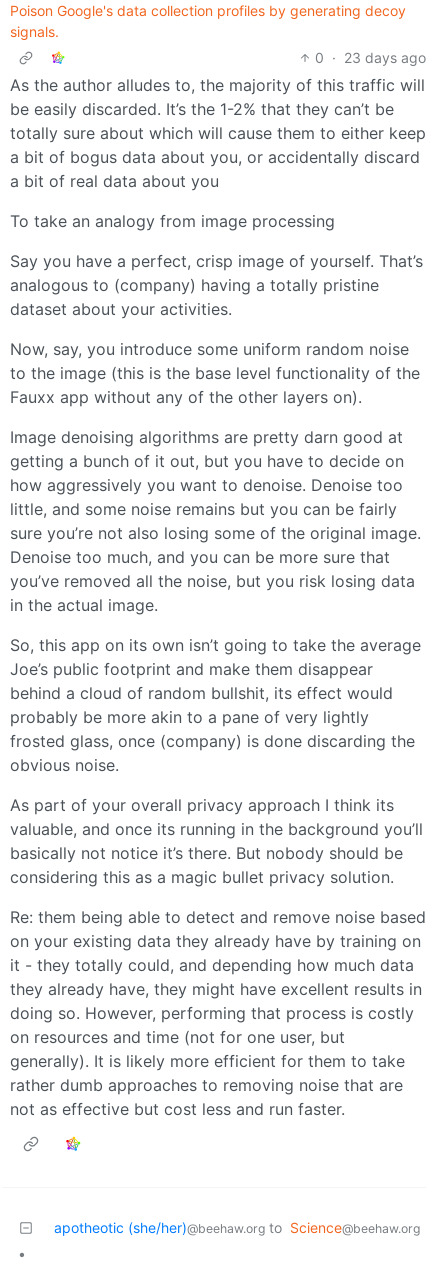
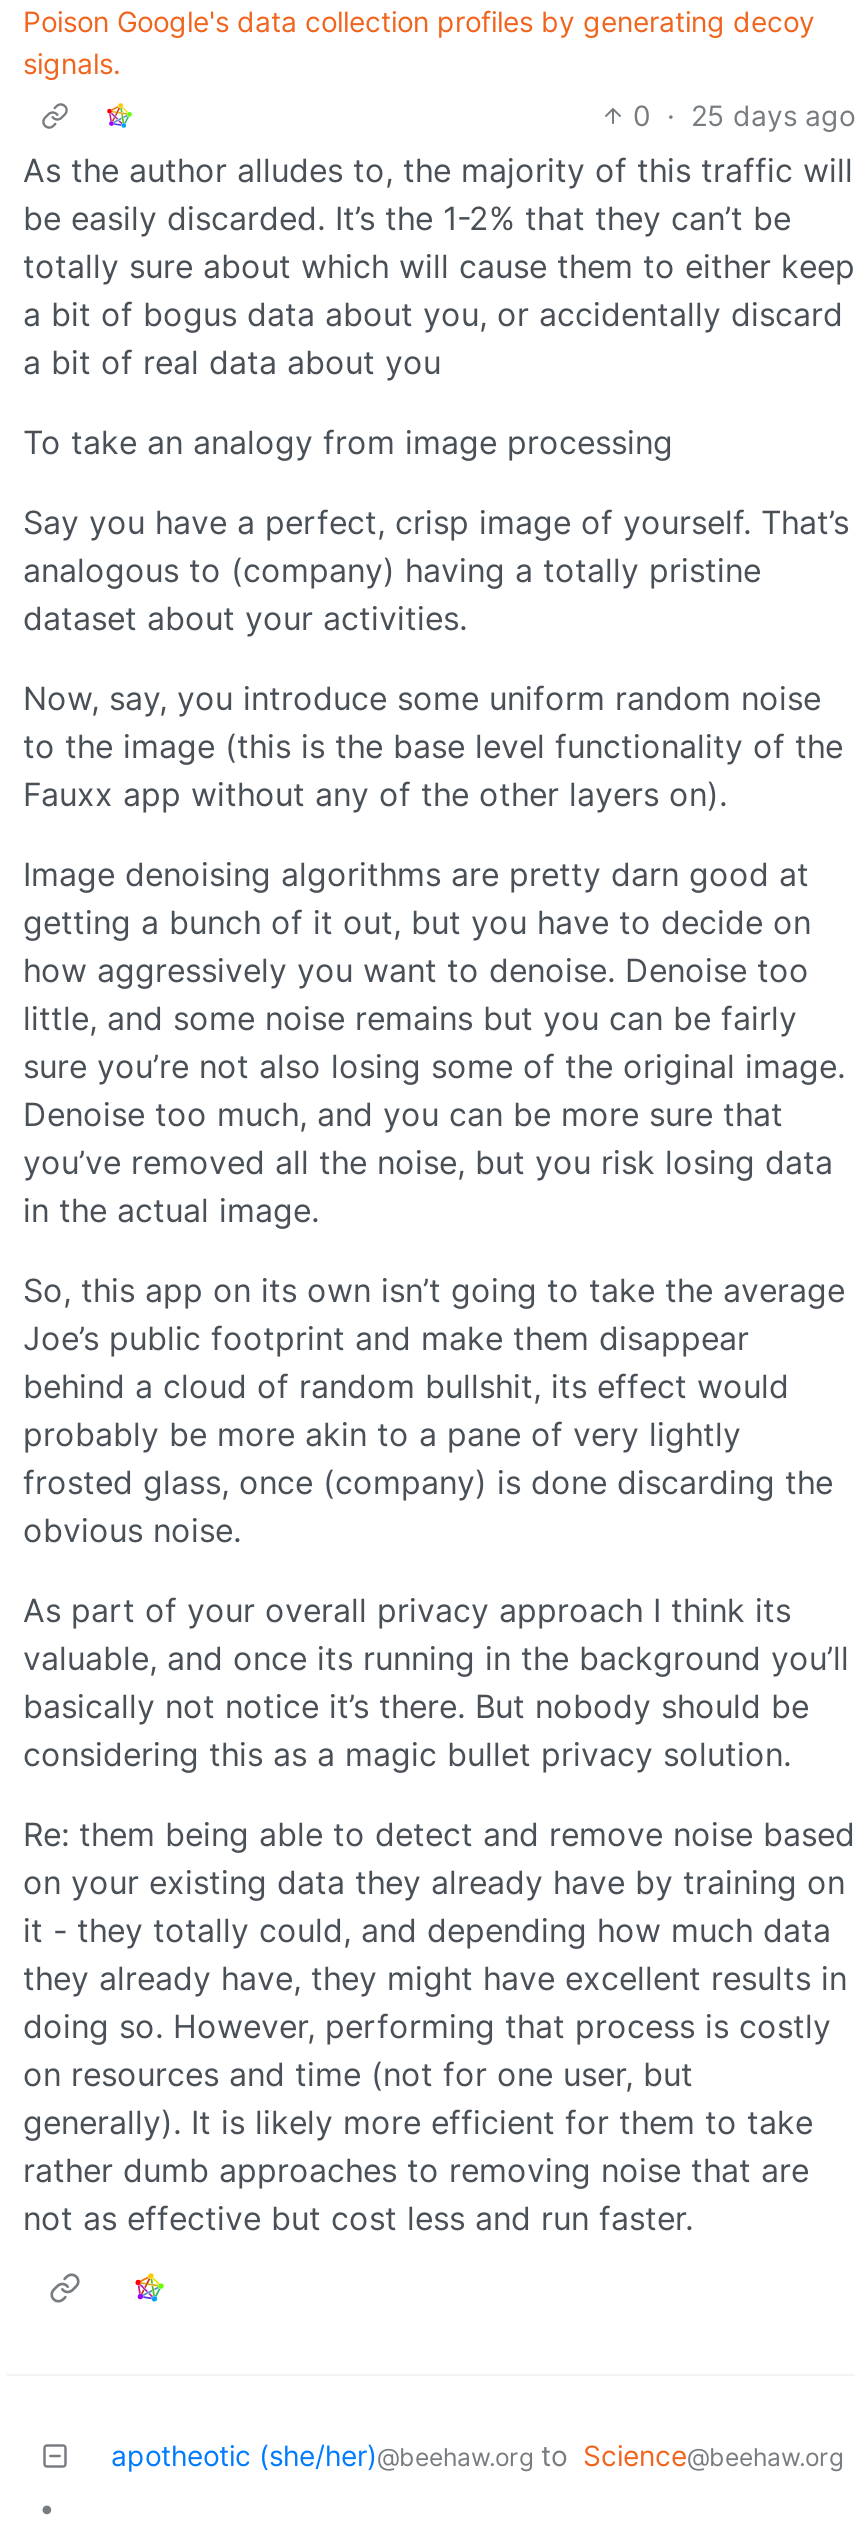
- 0 · 23 days ago
+ 0 · 25 days ago
